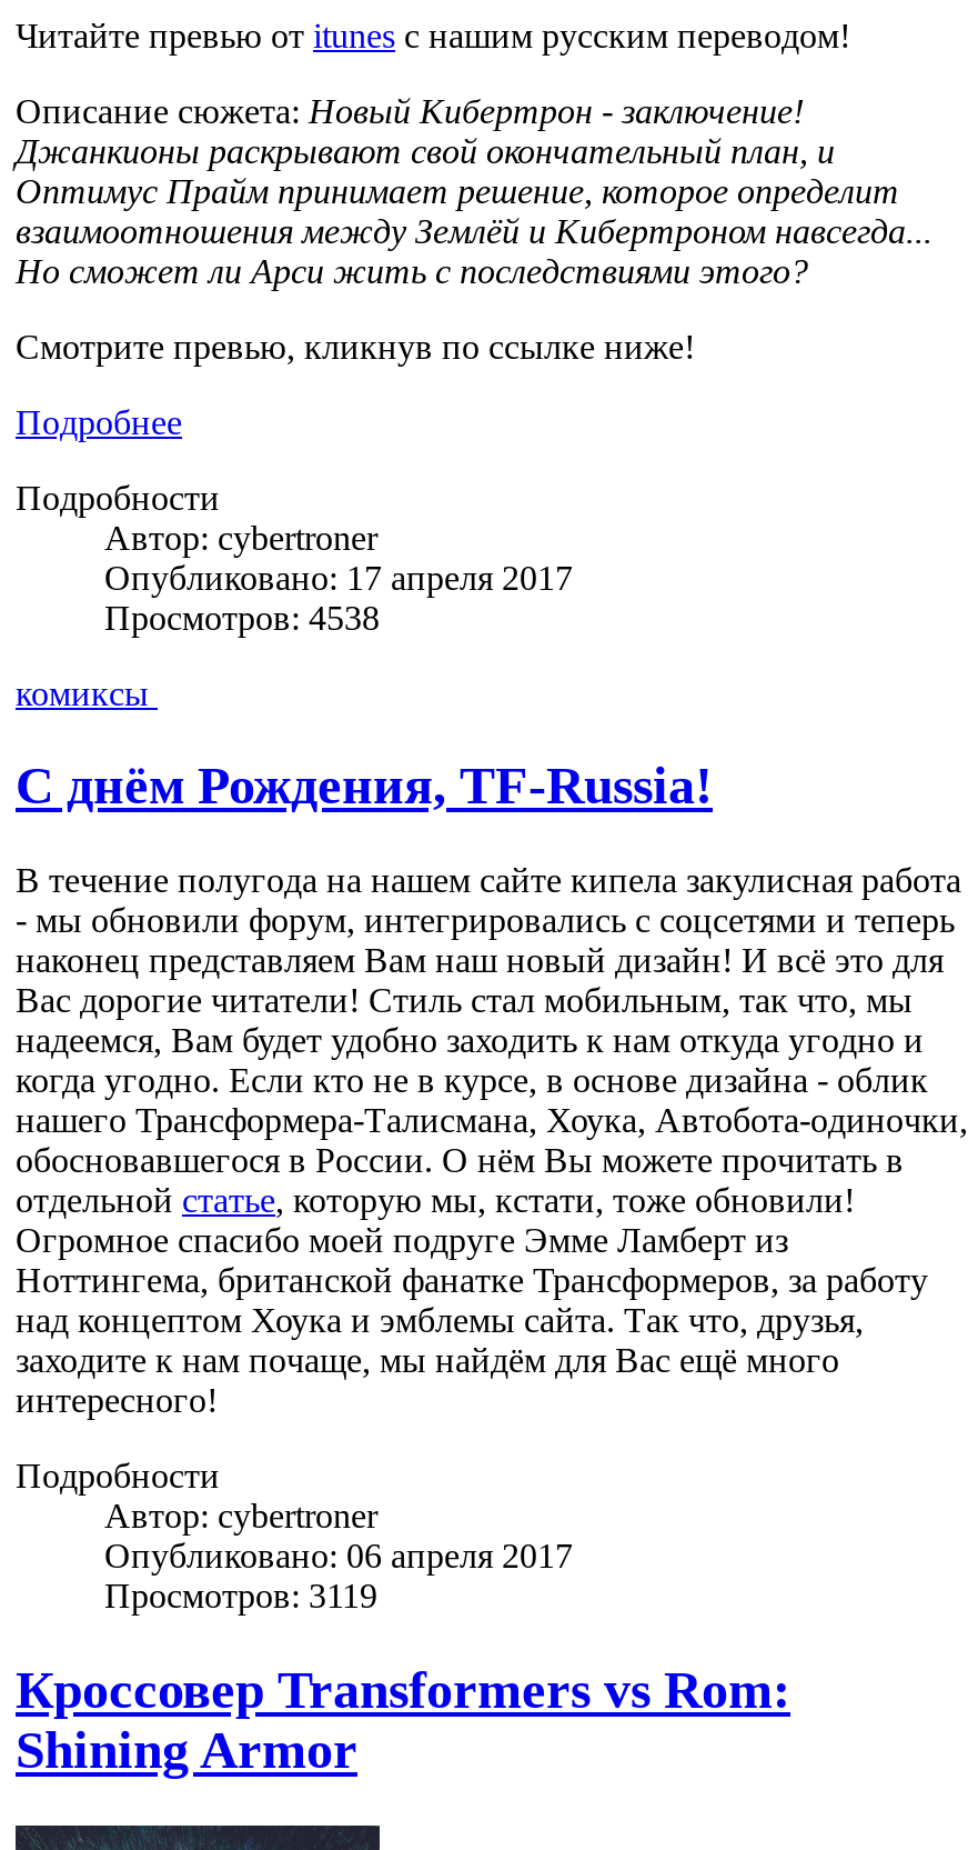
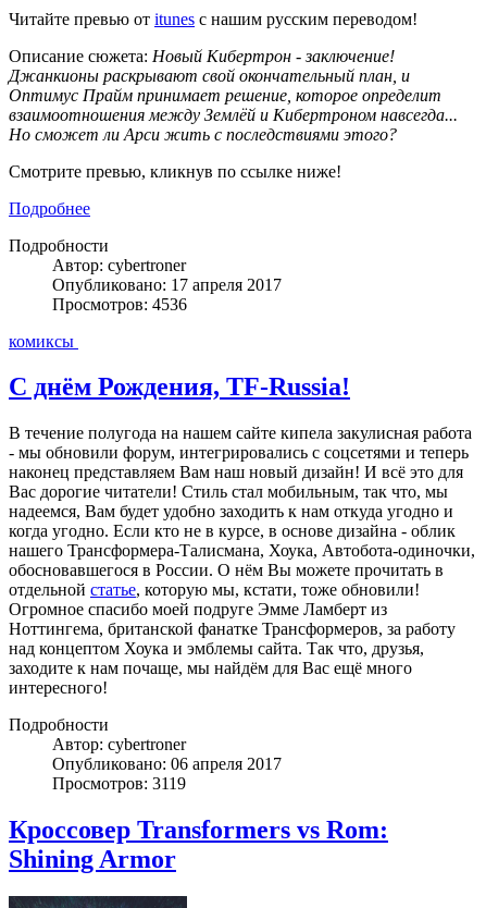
- Просмотров: 4538
+ Просмотров: 4536
